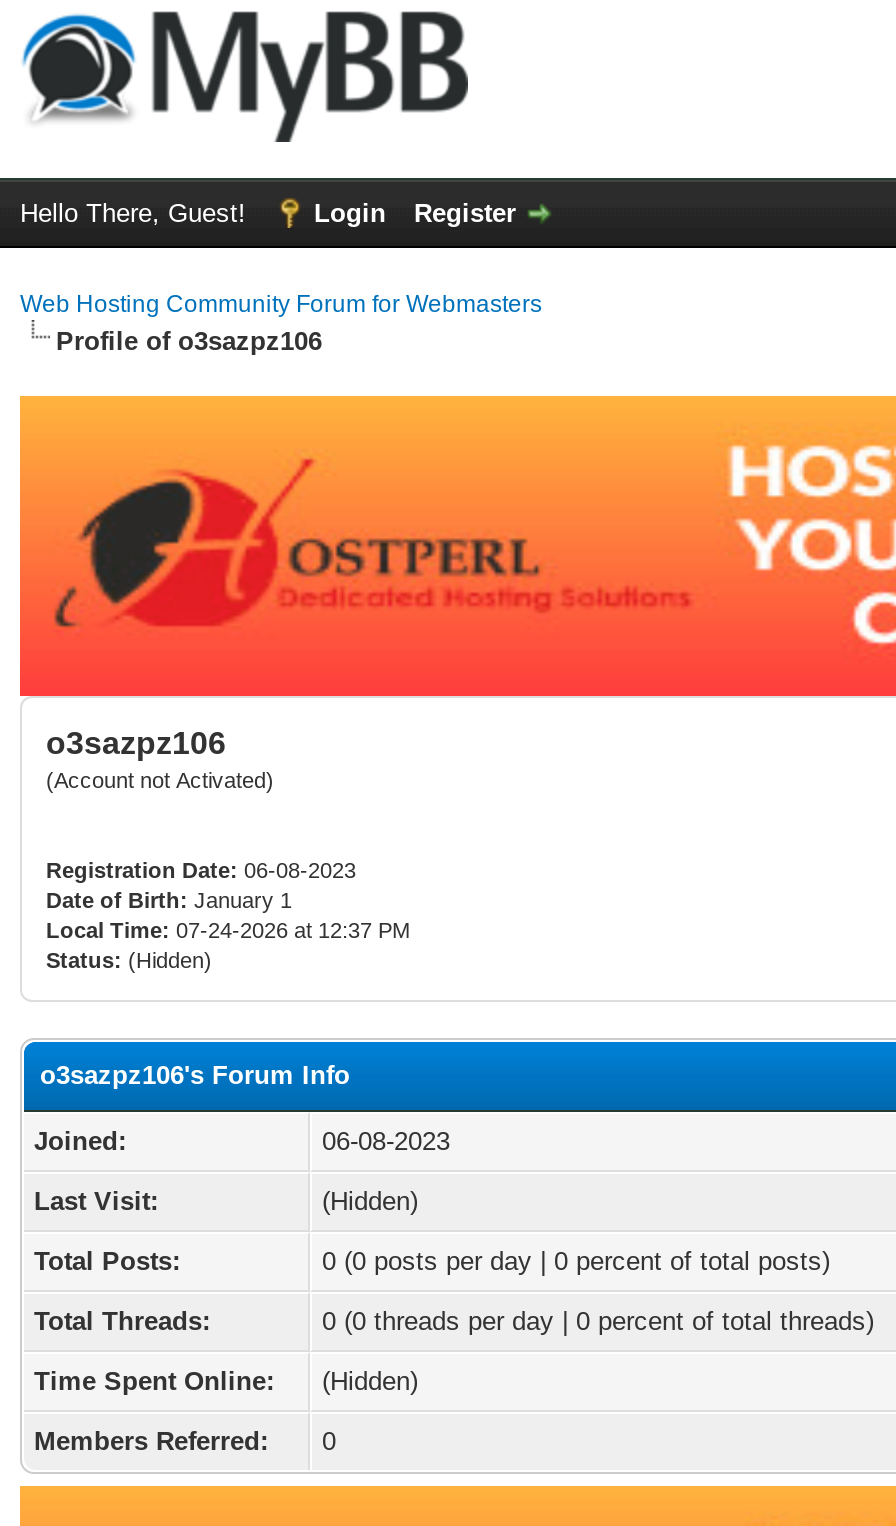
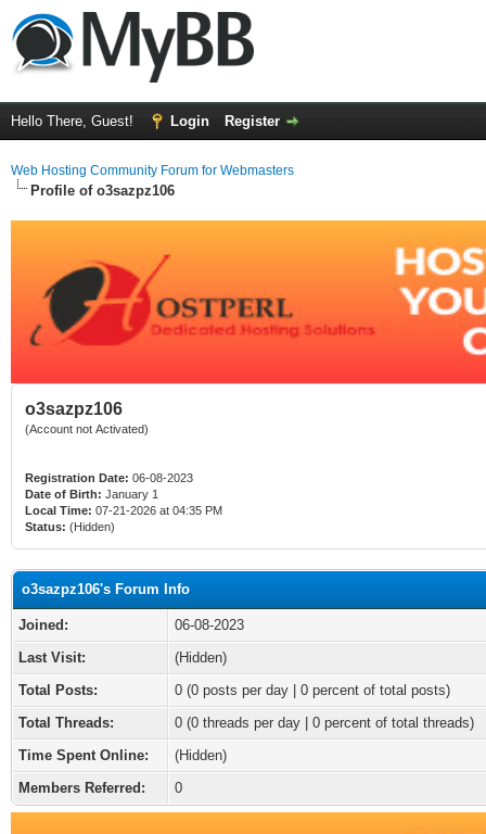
- Local Time: 07-24-2026 at 12:37 PM
+ Local Time: 07-21-2026 at 04:35 PM
